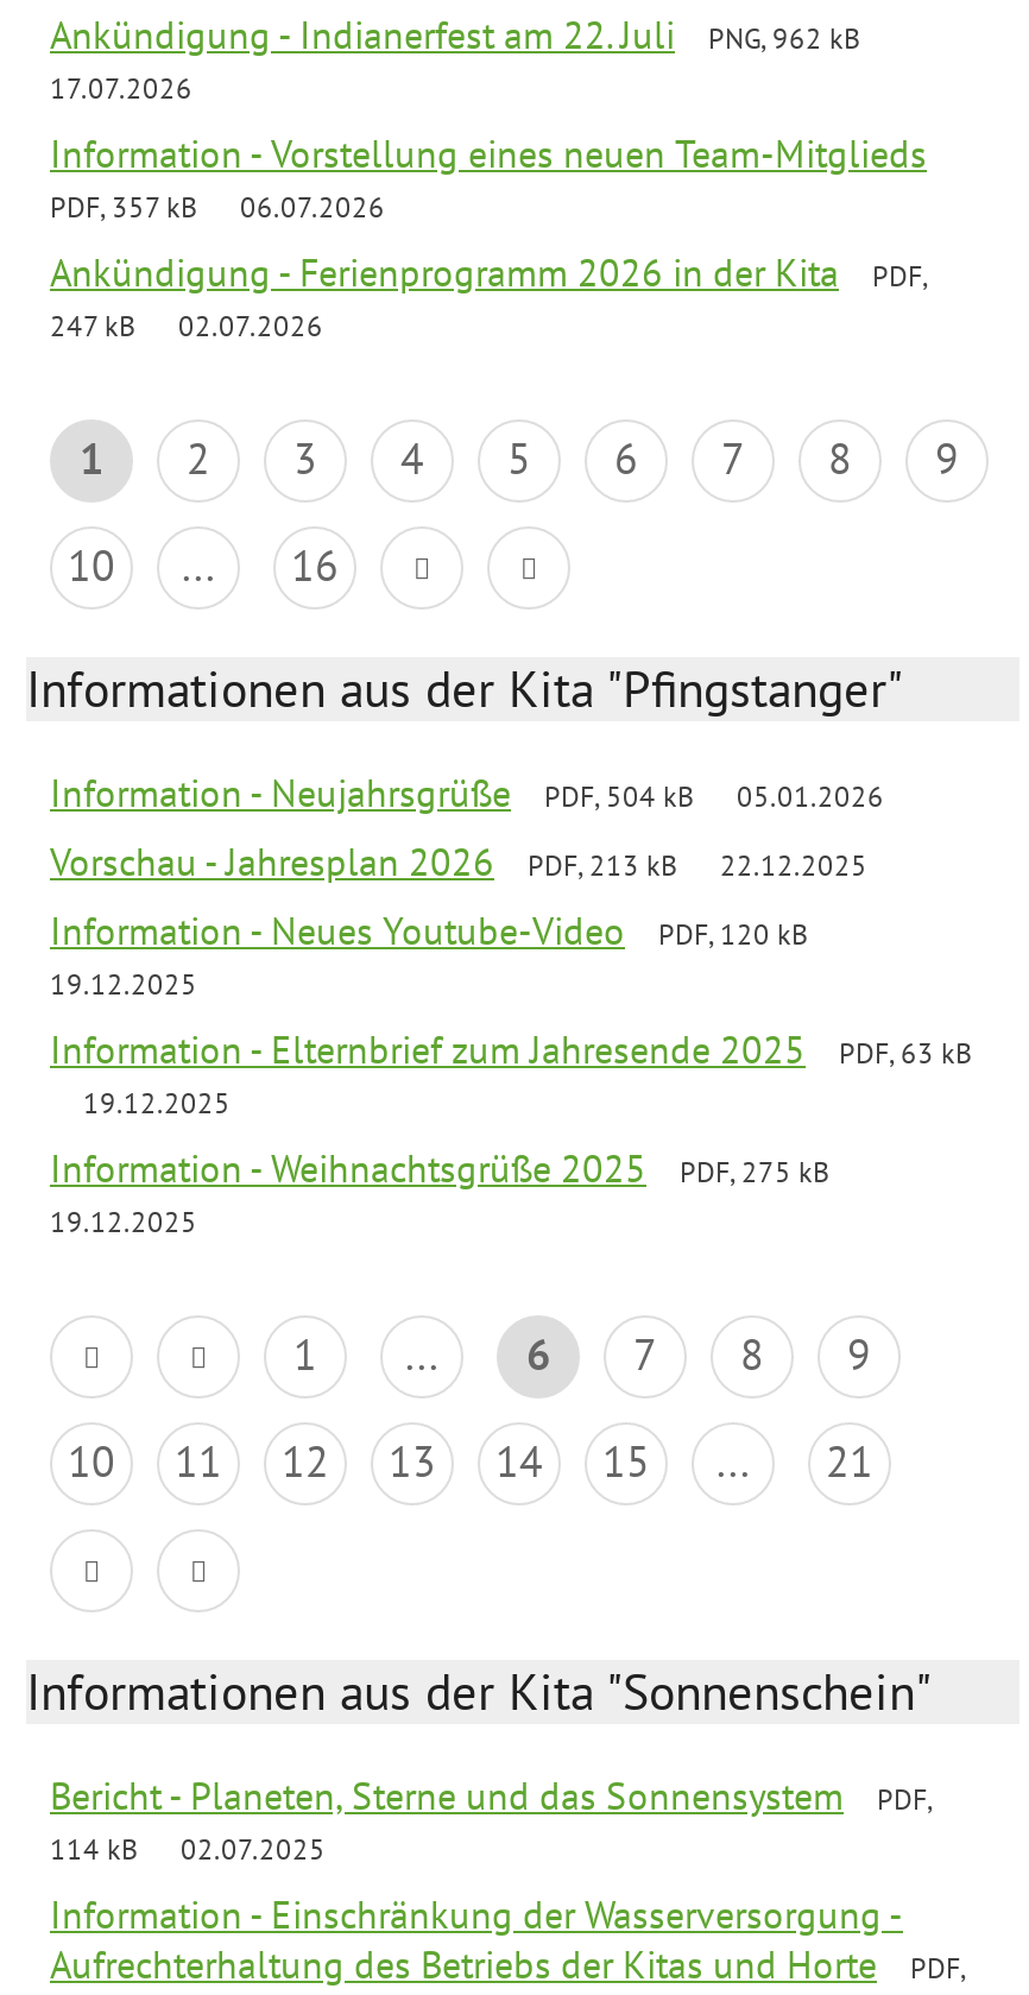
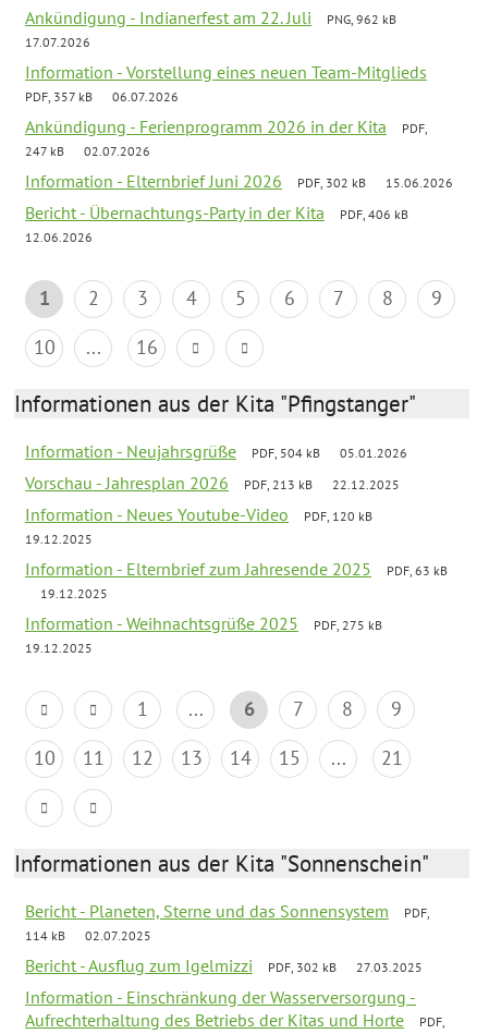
+ Information - Elternbrief Juni 2026
+ PDF, 302 kB
+ 15.06.2026
+ Bericht - Übernachtungs-Party in der Kita
+ PDF, 406 kB
+ 12.06.2026

+ Bericht - Ausflug zum Igelmizzi
+ PDF, 302 kB
+ 27.03.2025
